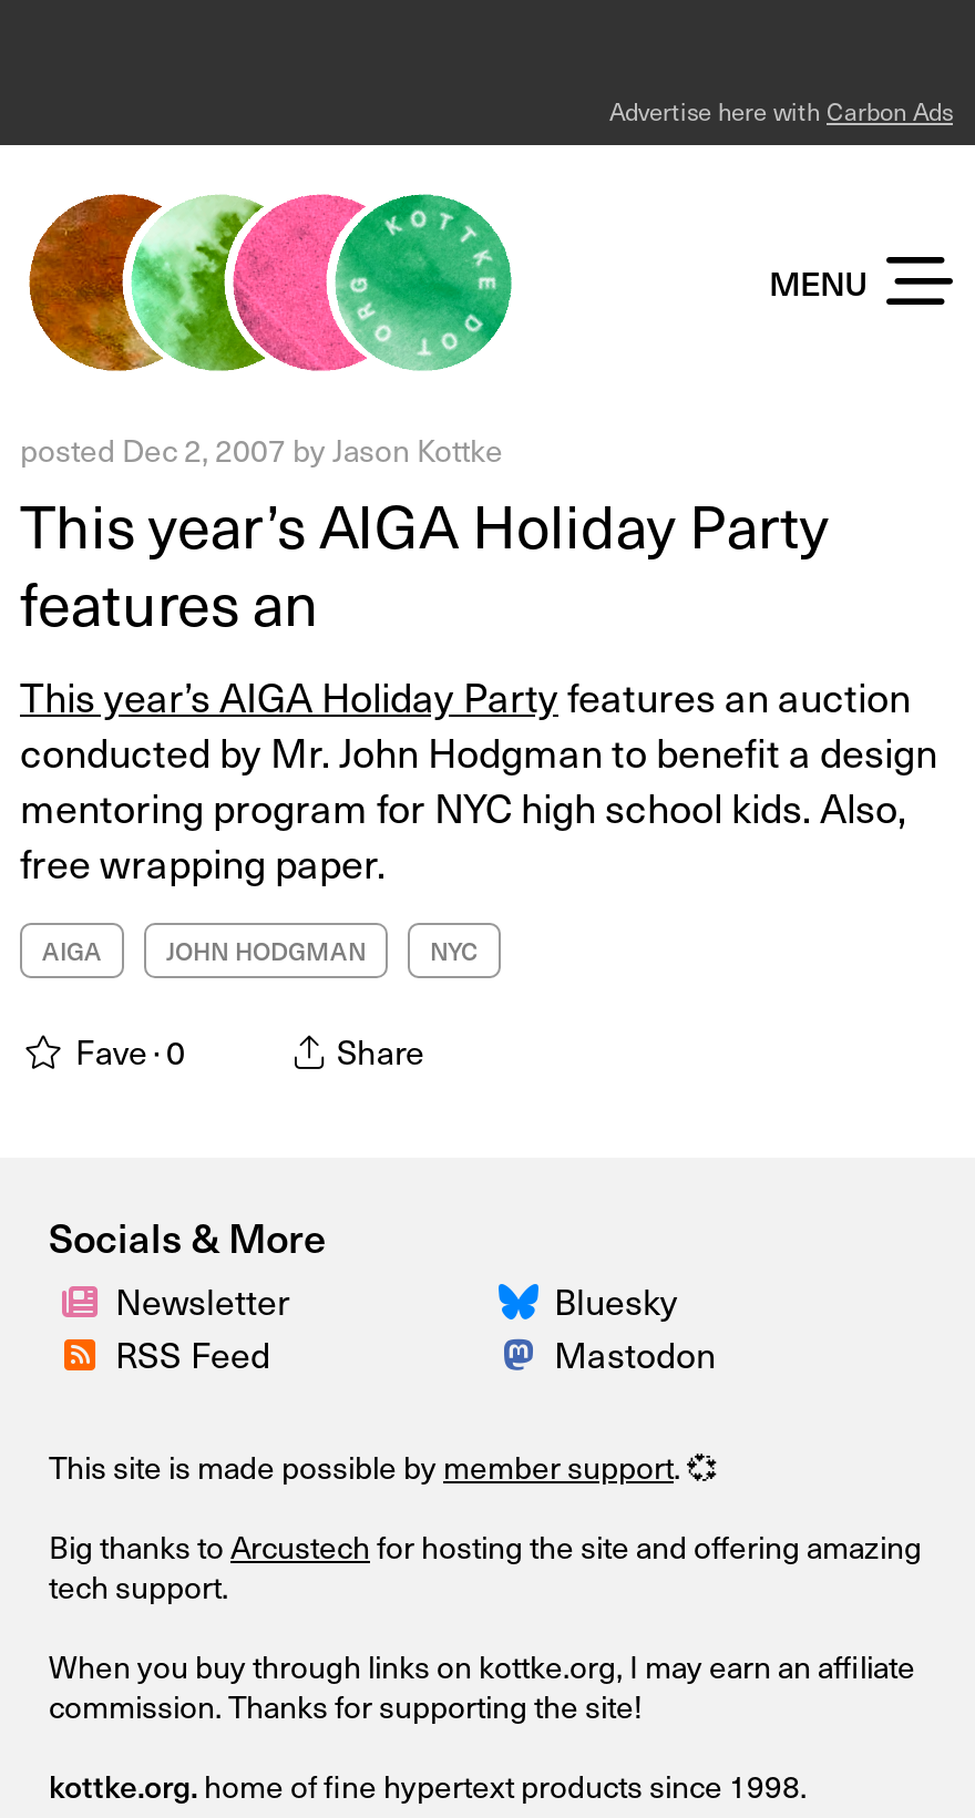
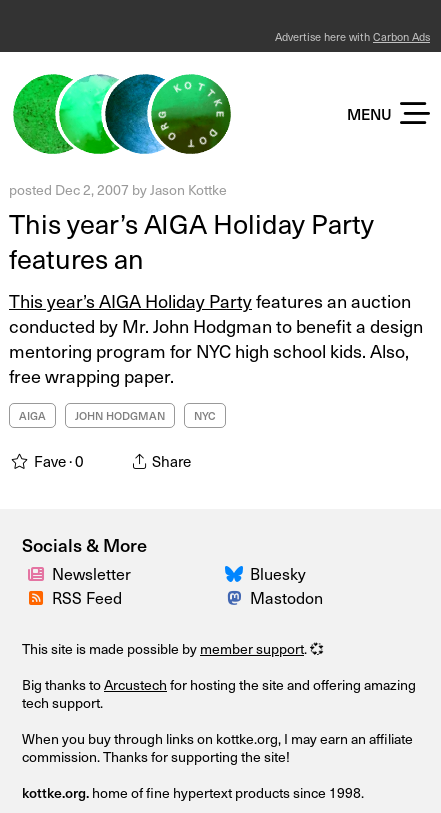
- [image]
+ [image]
